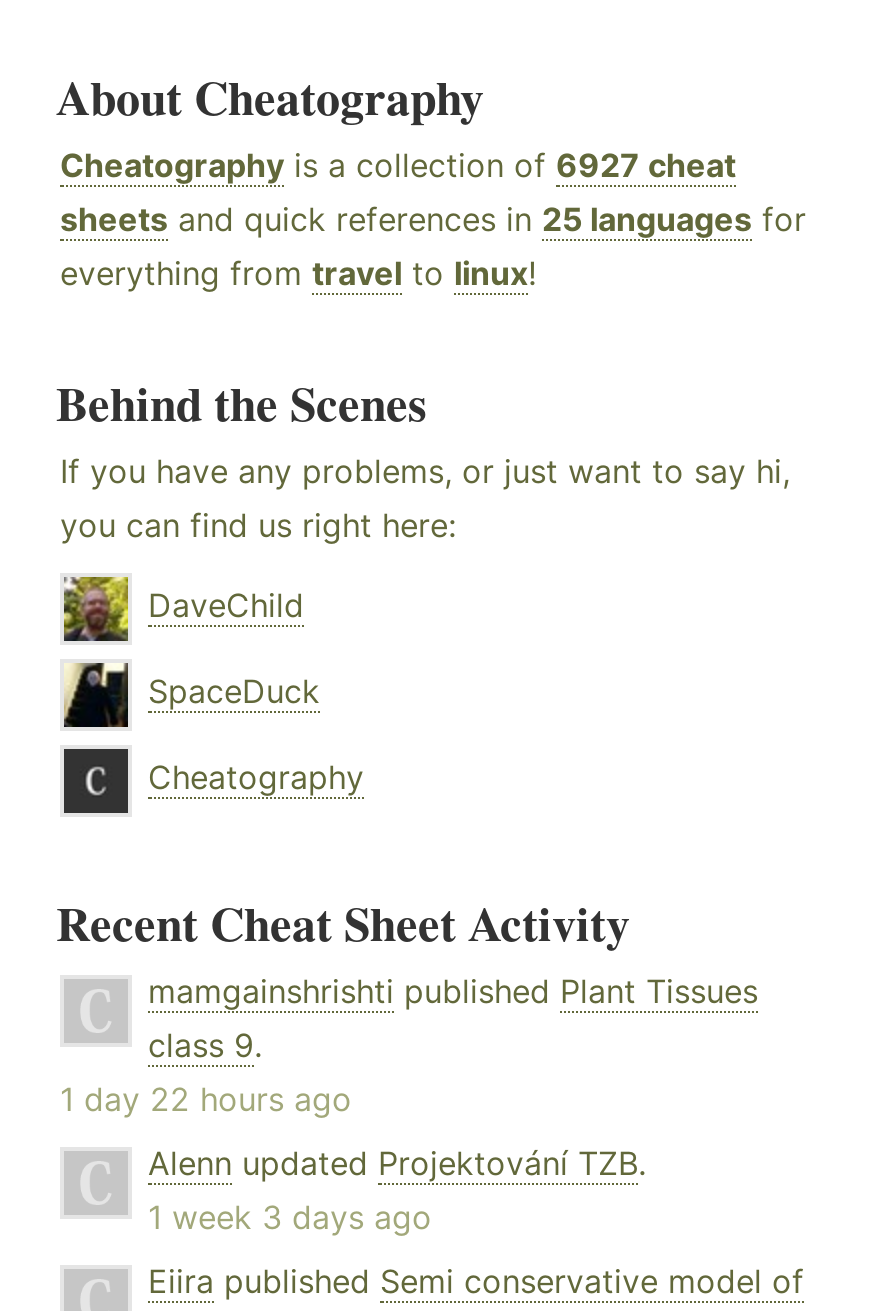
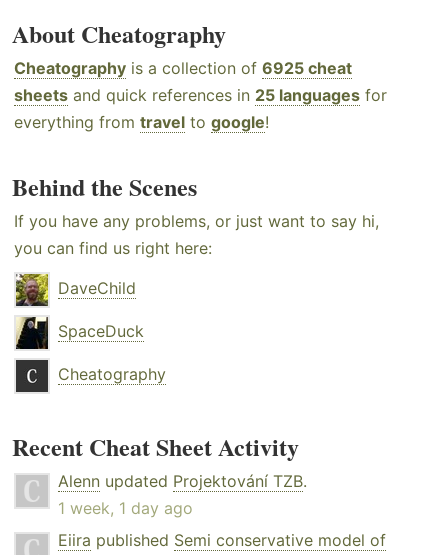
- Cheatography is a collection of 6927 cheat
+ Cheatography is a collection of 6925 cheat

- everything from travel to linux!
+ everything from travel to google!

- mamgainshrishti published Plant Tissues
- class 9.
- 1 day 22 hours ago

- 1 week 3 days ago
+ 1 week, 1 day ago
